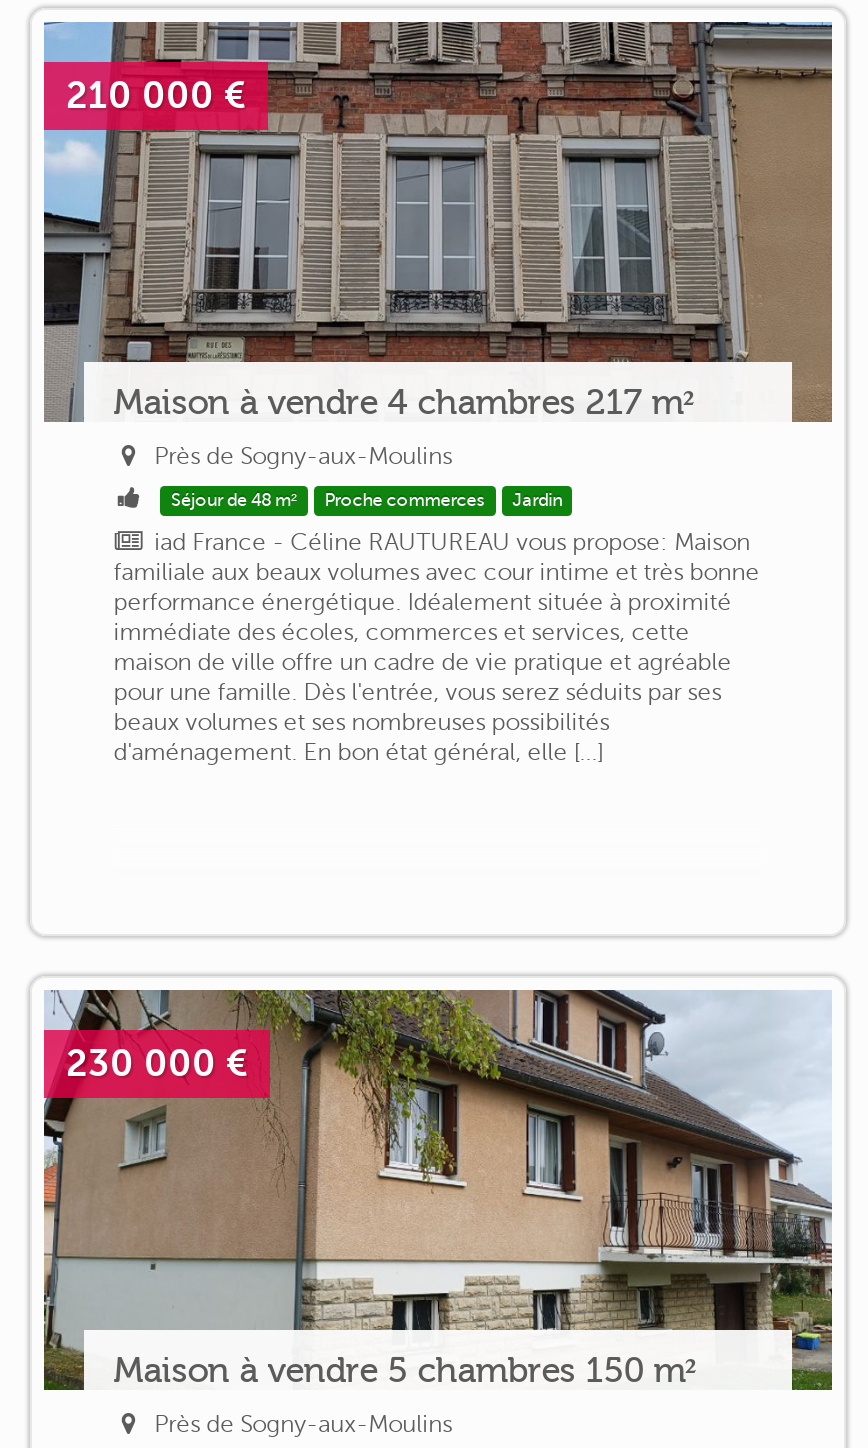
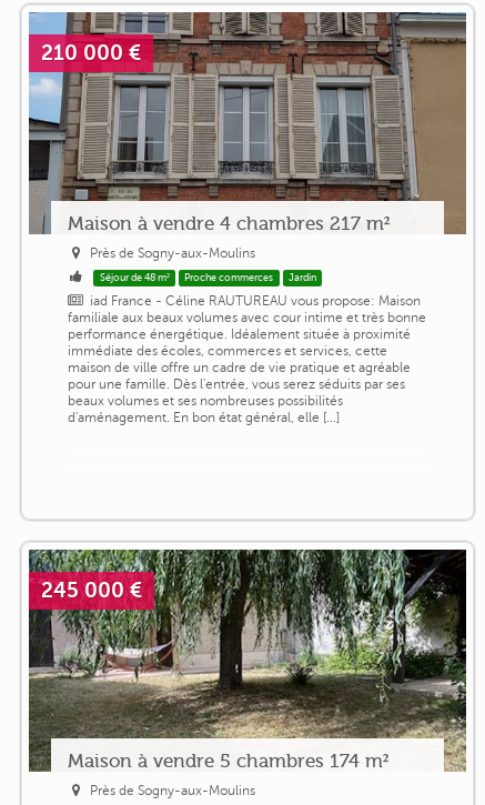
- [image]
- 230 000 €
+ [image]
+ 245 000 €

- Maison à vendre 5 chambres 150 m²
+ Maison à vendre 5 chambres 174 m²
